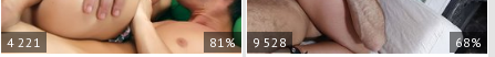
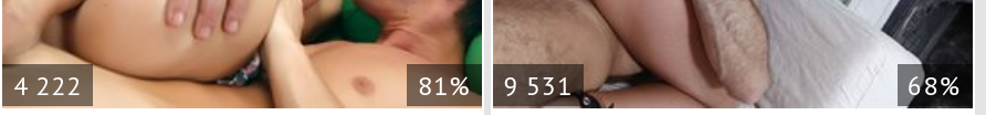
- 4 221
+ 4 222

- 81% 9 528
+ 81% 9 531
